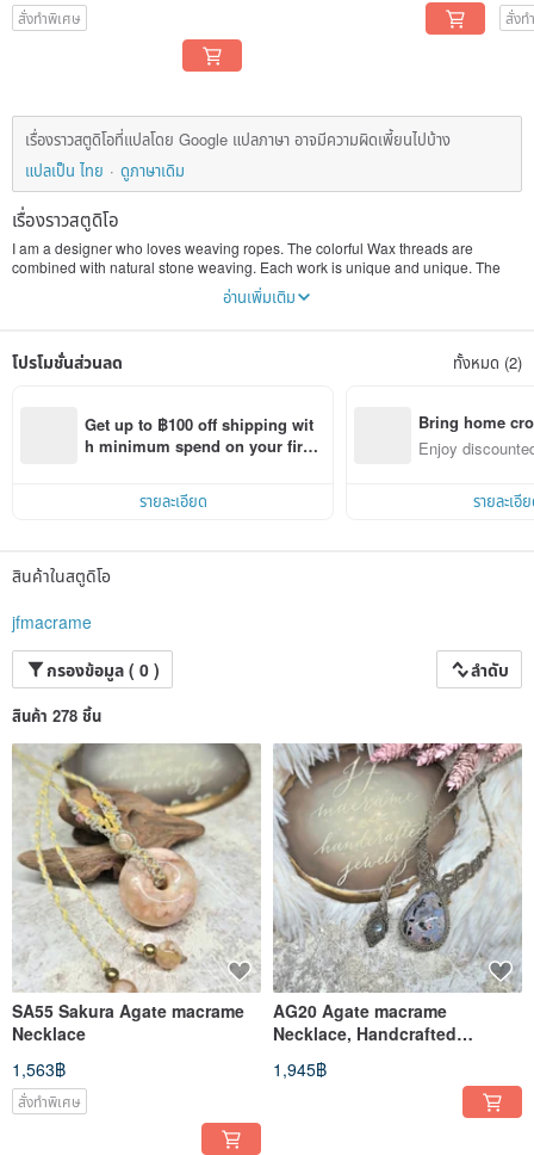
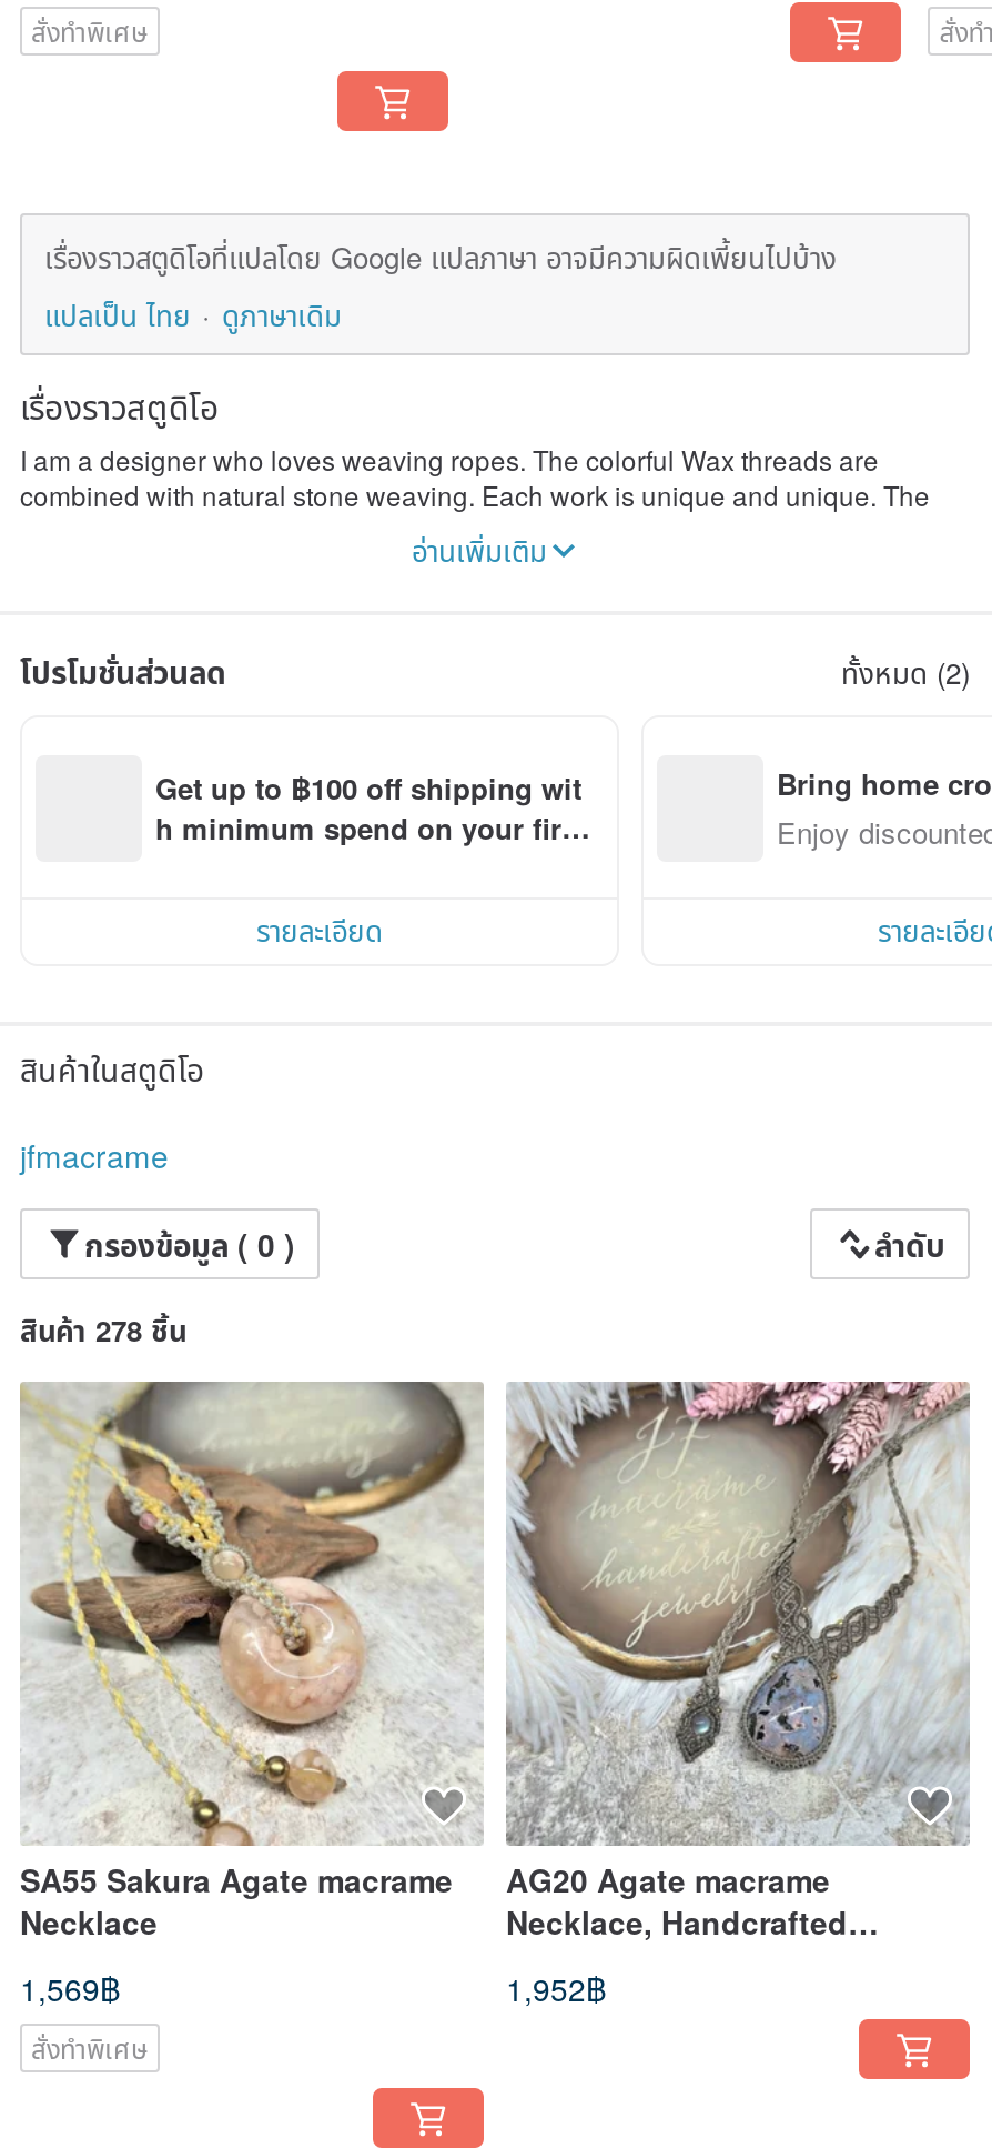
- 1,563฿
+ 1,569฿

- 1,945฿
+ 1,952฿
